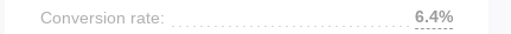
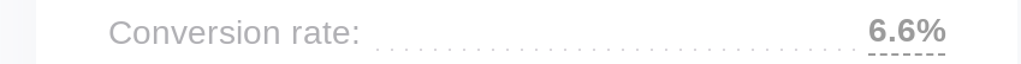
- 6.4%
+ 6.6%
